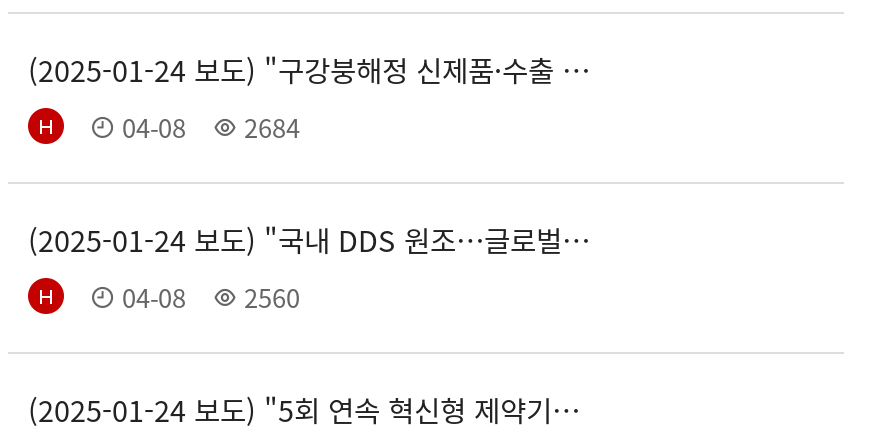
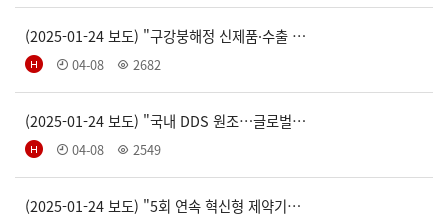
- 04-08 2684
+ 04-08 2682

- 04-08 2560
+ 04-08 2549
